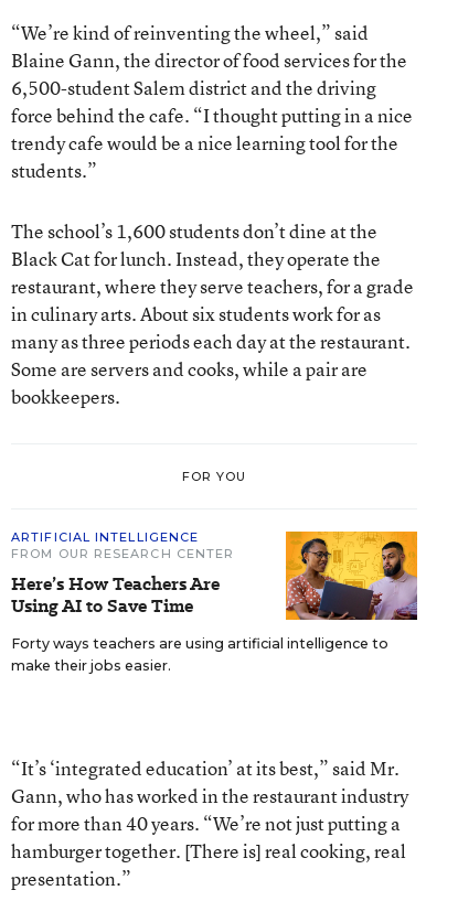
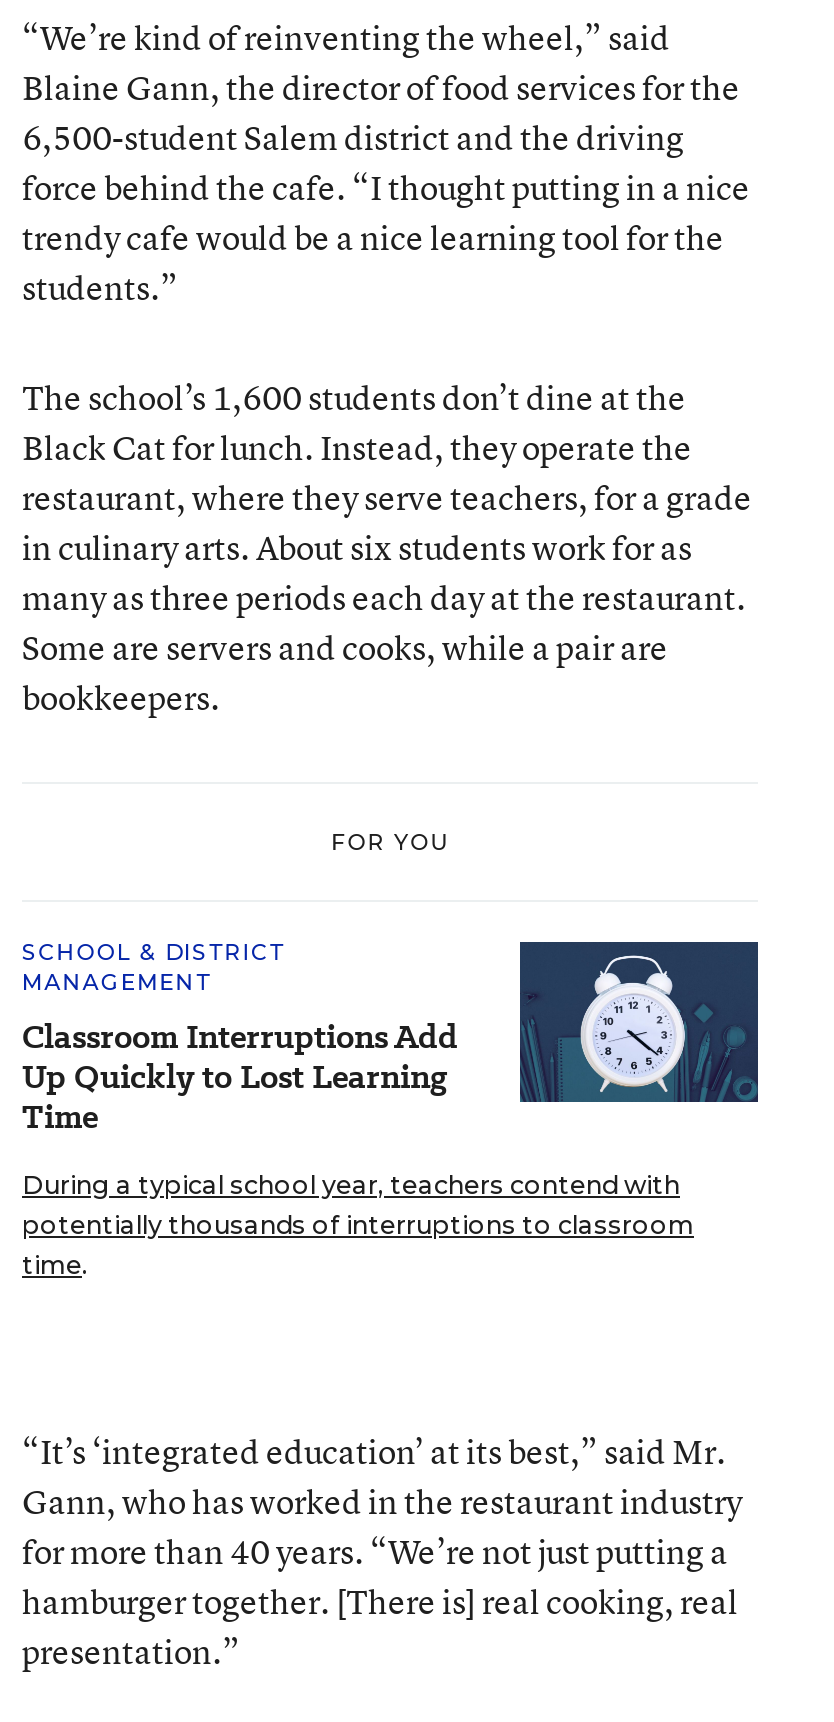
- ARTIFICIAL INTELLIGENCE
- FROM OUR RESEARCH CENTER
- Here’s How Teachers Are
- Using AI to Save Time
+ SCHOOL & DISTRICT
+ MANAGEMENT
+ Classroom Interruptions Add
+ Up Quickly to Lost Learning
+ Time

- [image]
- Forty ways teachers are using artificial intelligence to
- make their jobs easier.
+ [image]
+ During a typical school year, teachers contend with
+ potentially thousands of interruptions to classroom
+ time.
